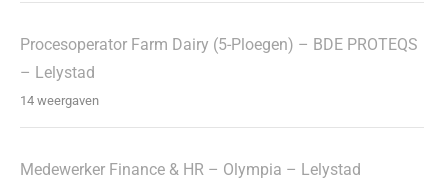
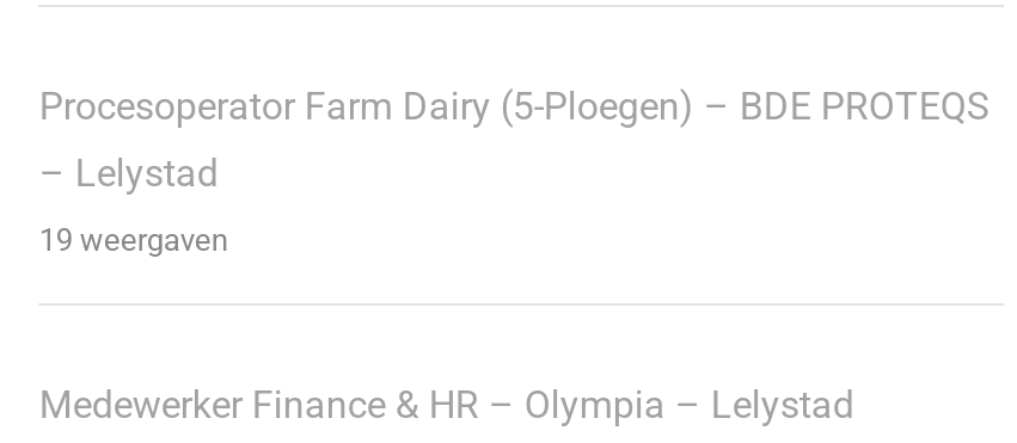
- 14 weergaven
+ 19 weergaven
